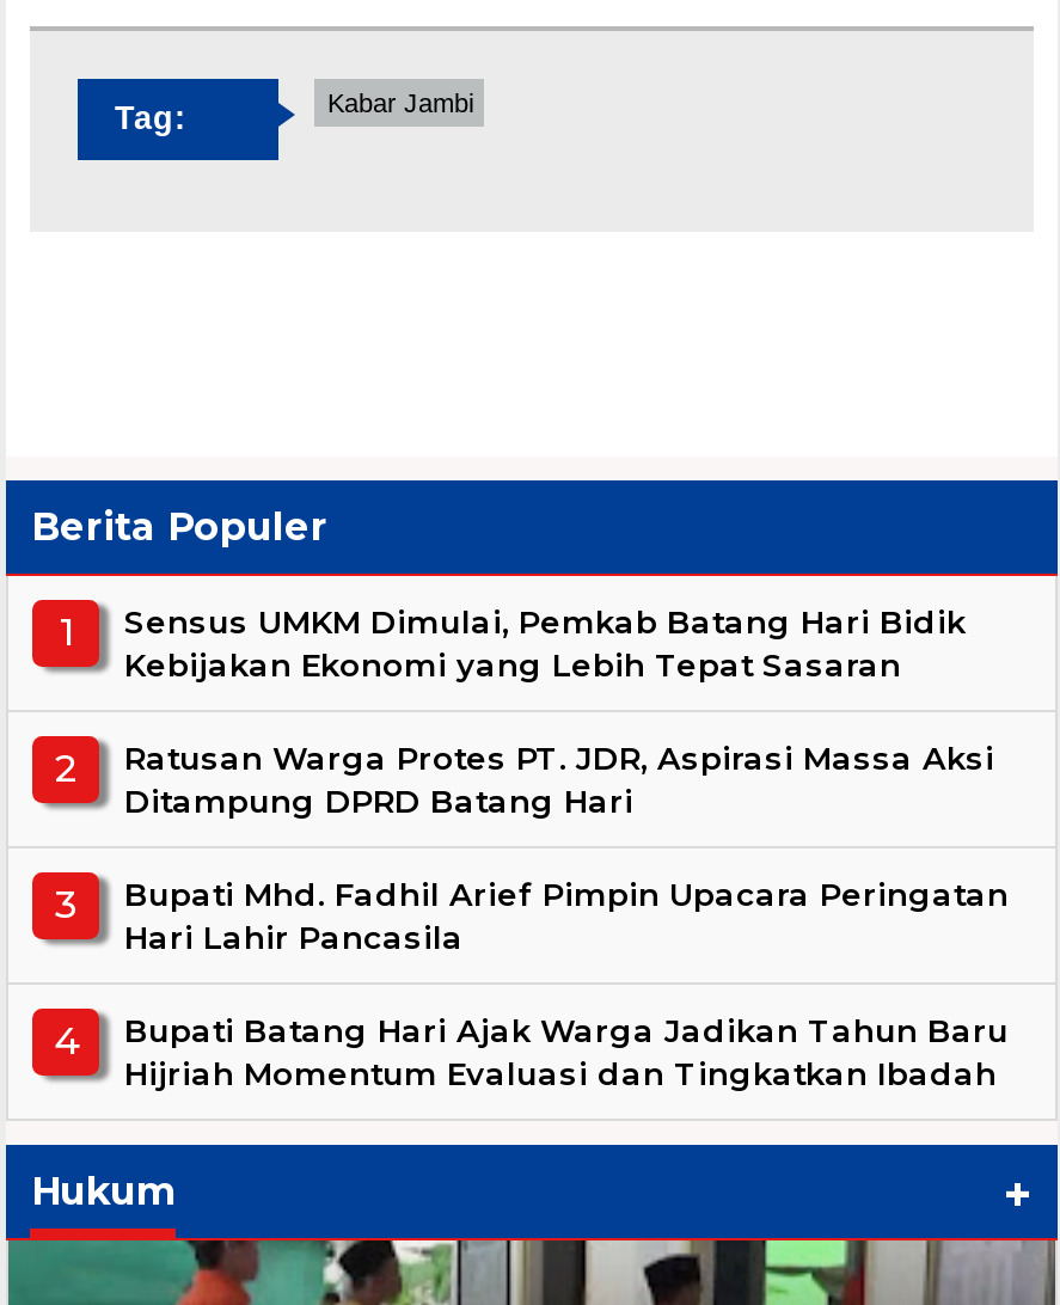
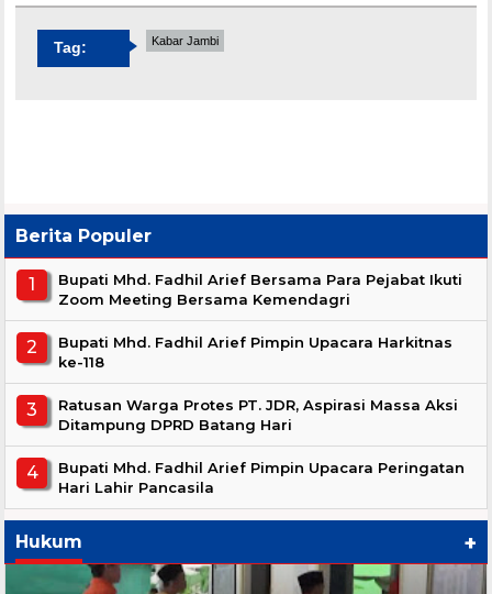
- Sensus UMKM Dimulai, Pemkab Batang Hari Bidik
- Kebijakan Ekonomi yang Lebih Tepat Sasaran
+ Bupati Mhd. Fadhil Arief Bersama Para Pejabat Ikuti
+ Zoom Meeting Bersama Kemendagri
+ Bupati Mhd. Fadhil Arief Pimpin Upacara Harkitnas
+ ke-118

moved down: Ratusan Warga Protes PT. JDR, Aspirasi Massa Aksi | Ditampung DPRD Batang Hari | Bupati Mhd. Fadhil Arief Pimpin Upacara Peringatan | Hari Lahir Pancasila

- Bupati Batang Hari Ajak Warga Jadikan Tahun Baru
- Hijriah Momentum Evaluasi dan Tingkatkan Ibadah
